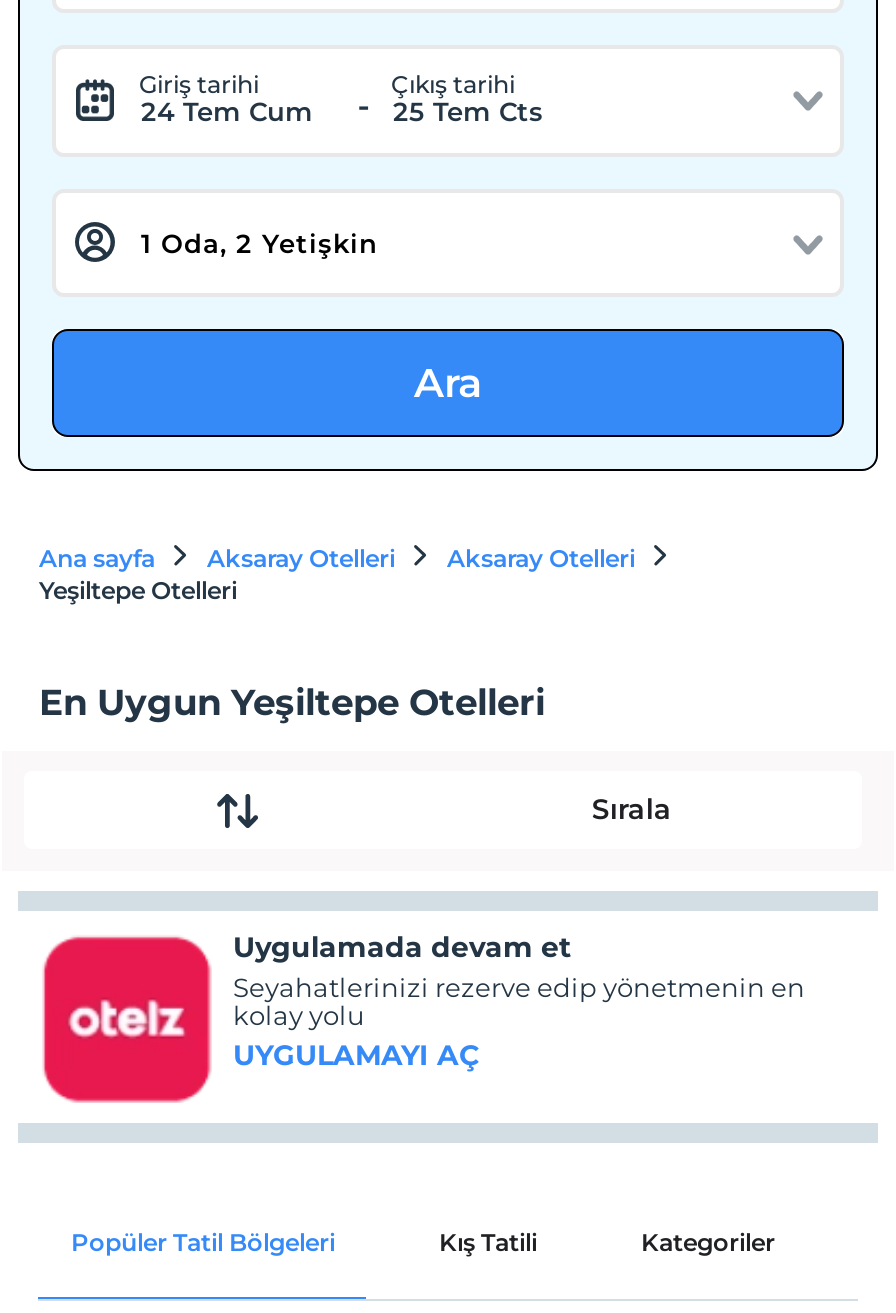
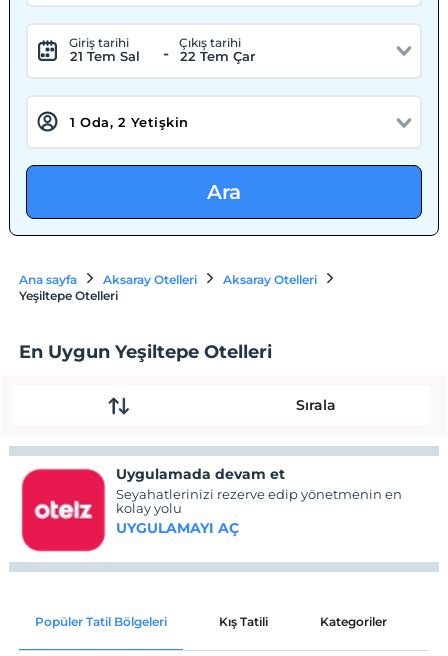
- 24 Tem Cum
+ 21 Tem Sal

- 25 Tem Cts
+ 22 Tem Çar
